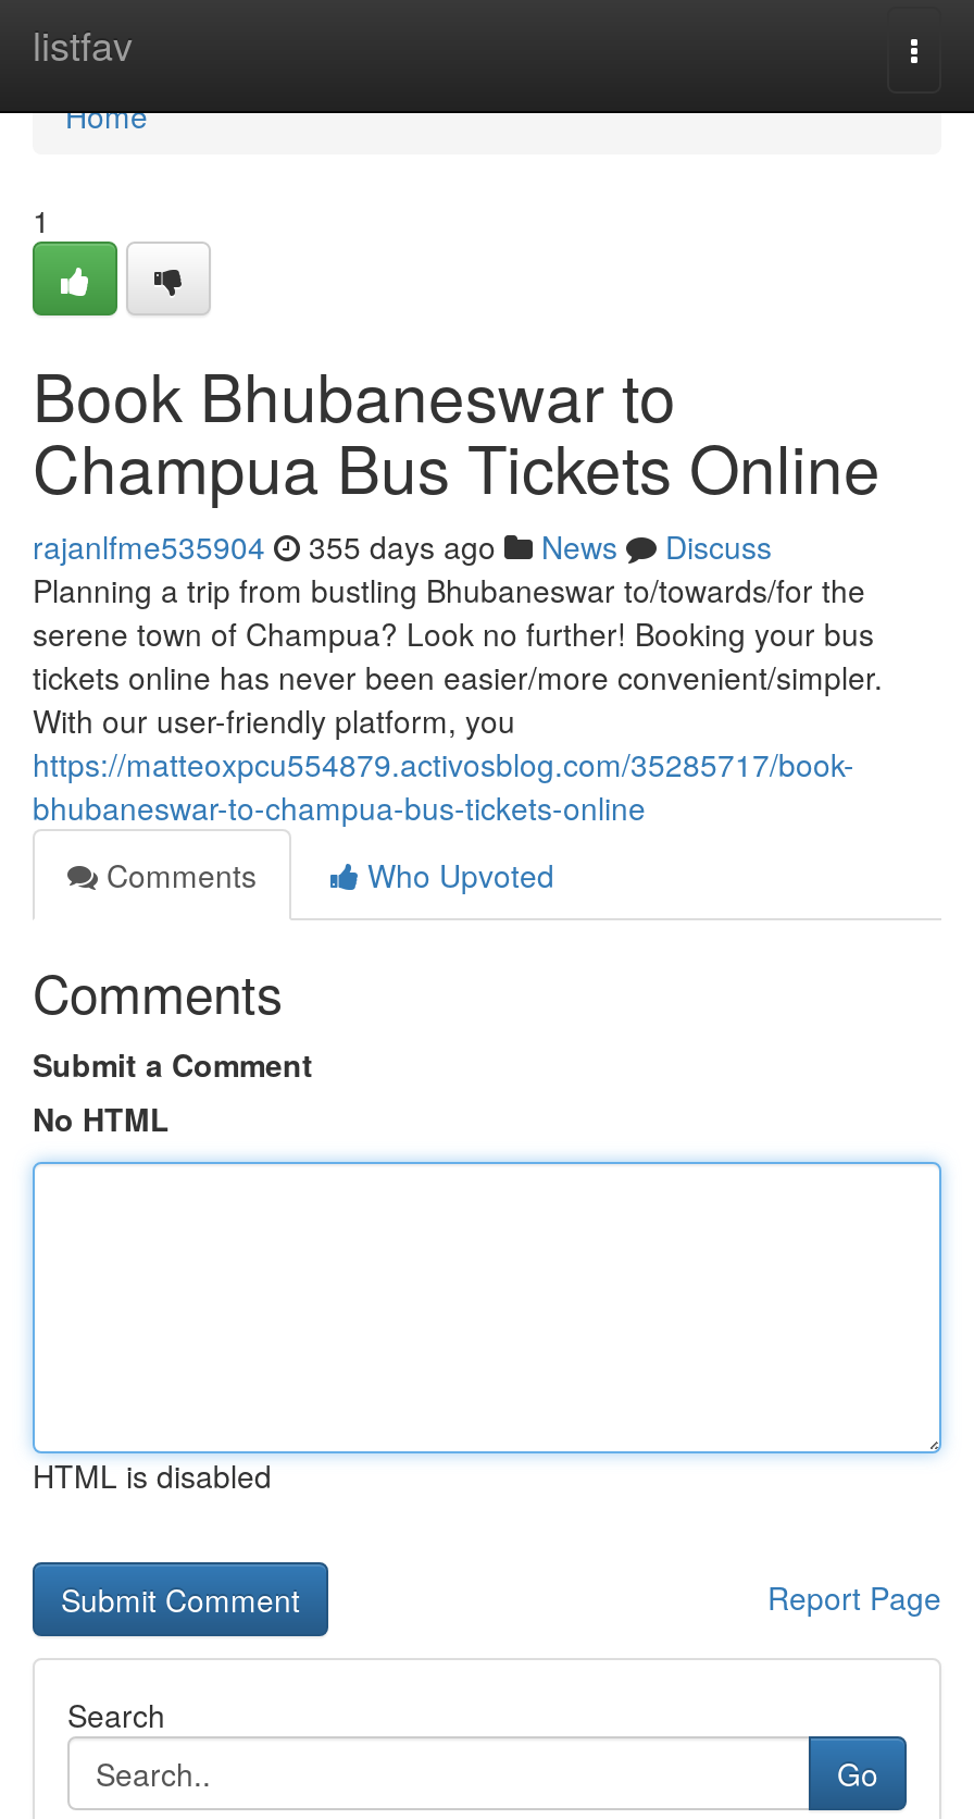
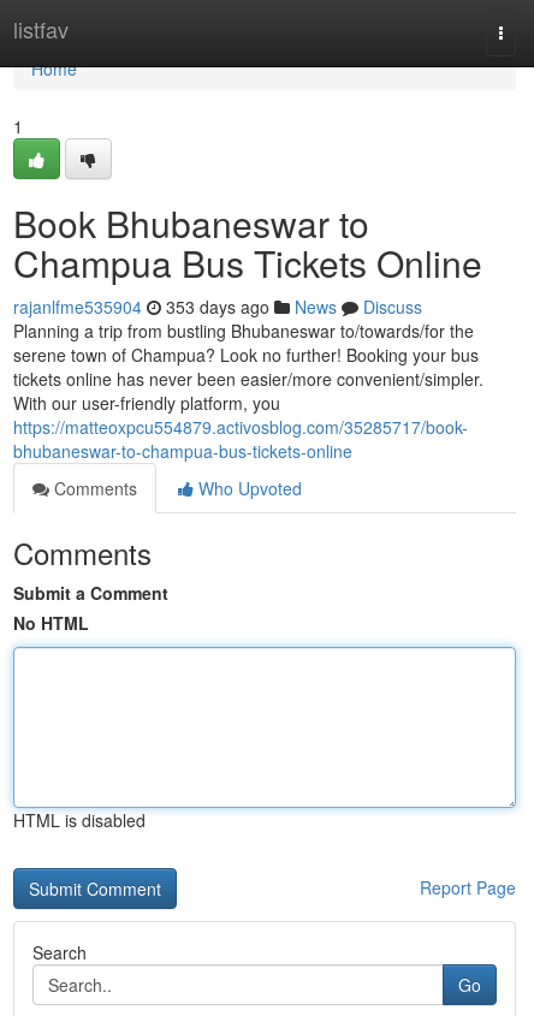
- rajanlfme535904 355 days ago News Discuss
+ rajanlfme535904 353 days ago News Discuss
